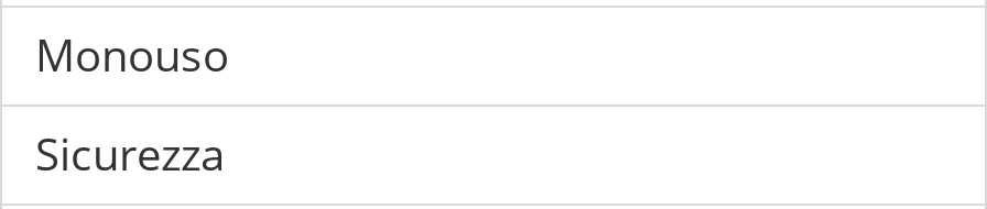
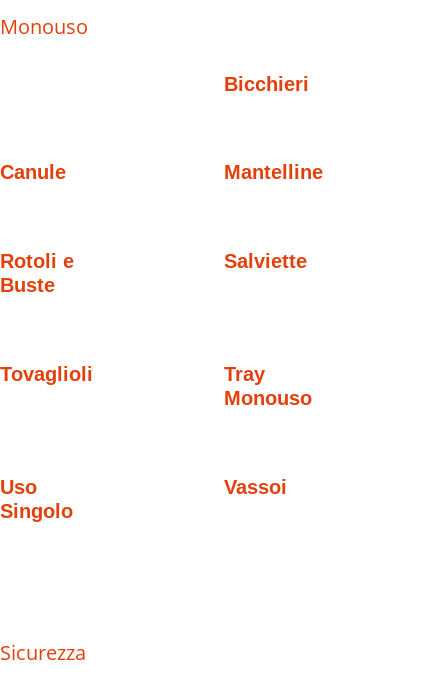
+ Canule
+ Mantelline

+ Rotoli e
+ Buste

+ Tovaglioli
+ Tray
+ Monouso

+ Uso
+ Singolo

+ Bicchieri

+ Salviette

+ Vassoi
